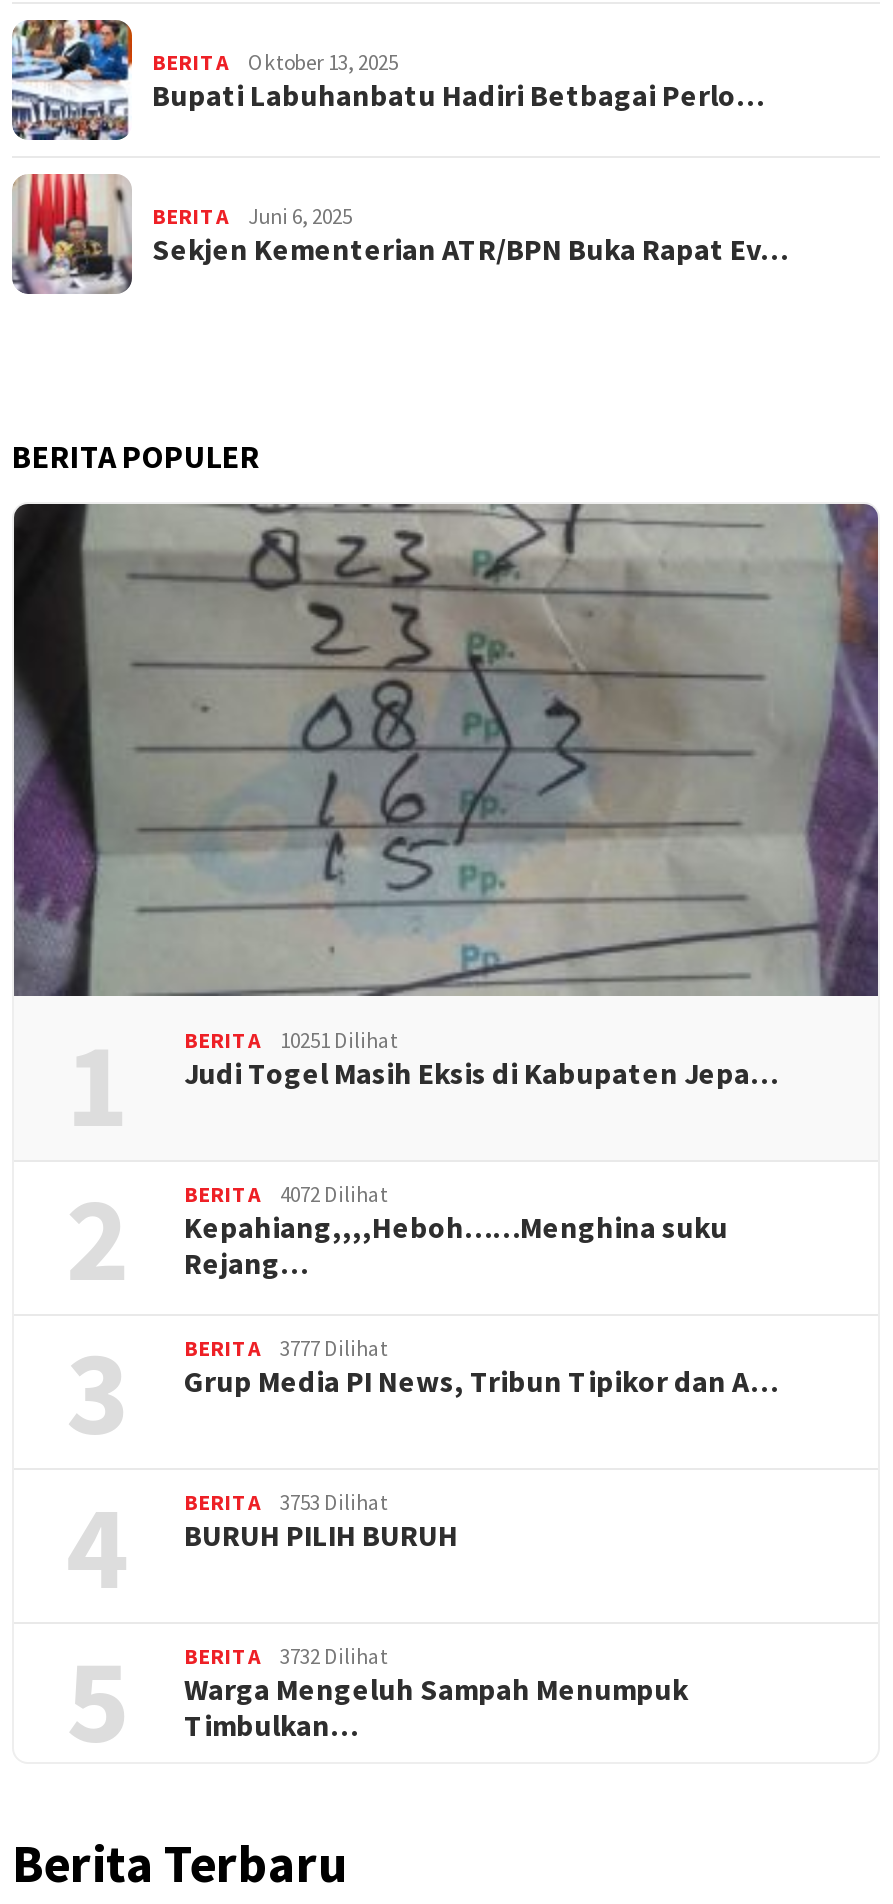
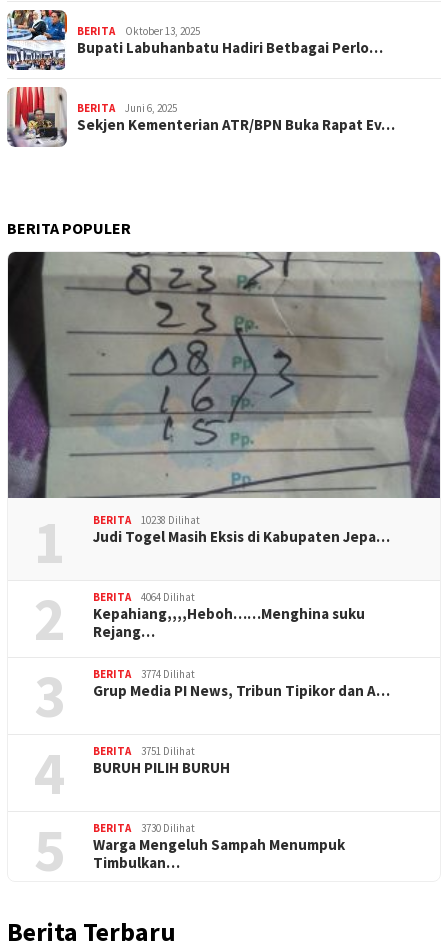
- BERITA 10251 Dilihat
+ BERITA 10238 Dilihat

- BERITA 4072 Dilihat
+ BERITA 4064 Dilihat

- BERITA 3777 Dilihat
+ BERITA 3774 Dilihat

- BERITA 3753 Dilihat
+ BERITA 3751 Dilihat

- BERITA 3732 Dilihat
+ BERITA 3730 Dilihat
